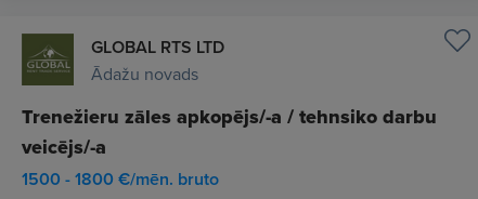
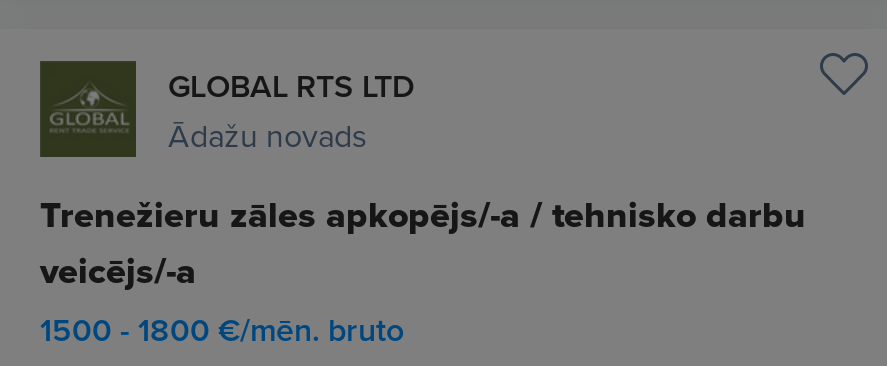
- Trenežieru zāles apkopējs/-a / tehnsiko darbu
+ Trenežieru zāles apkopējs/-a / tehnisko darbu
